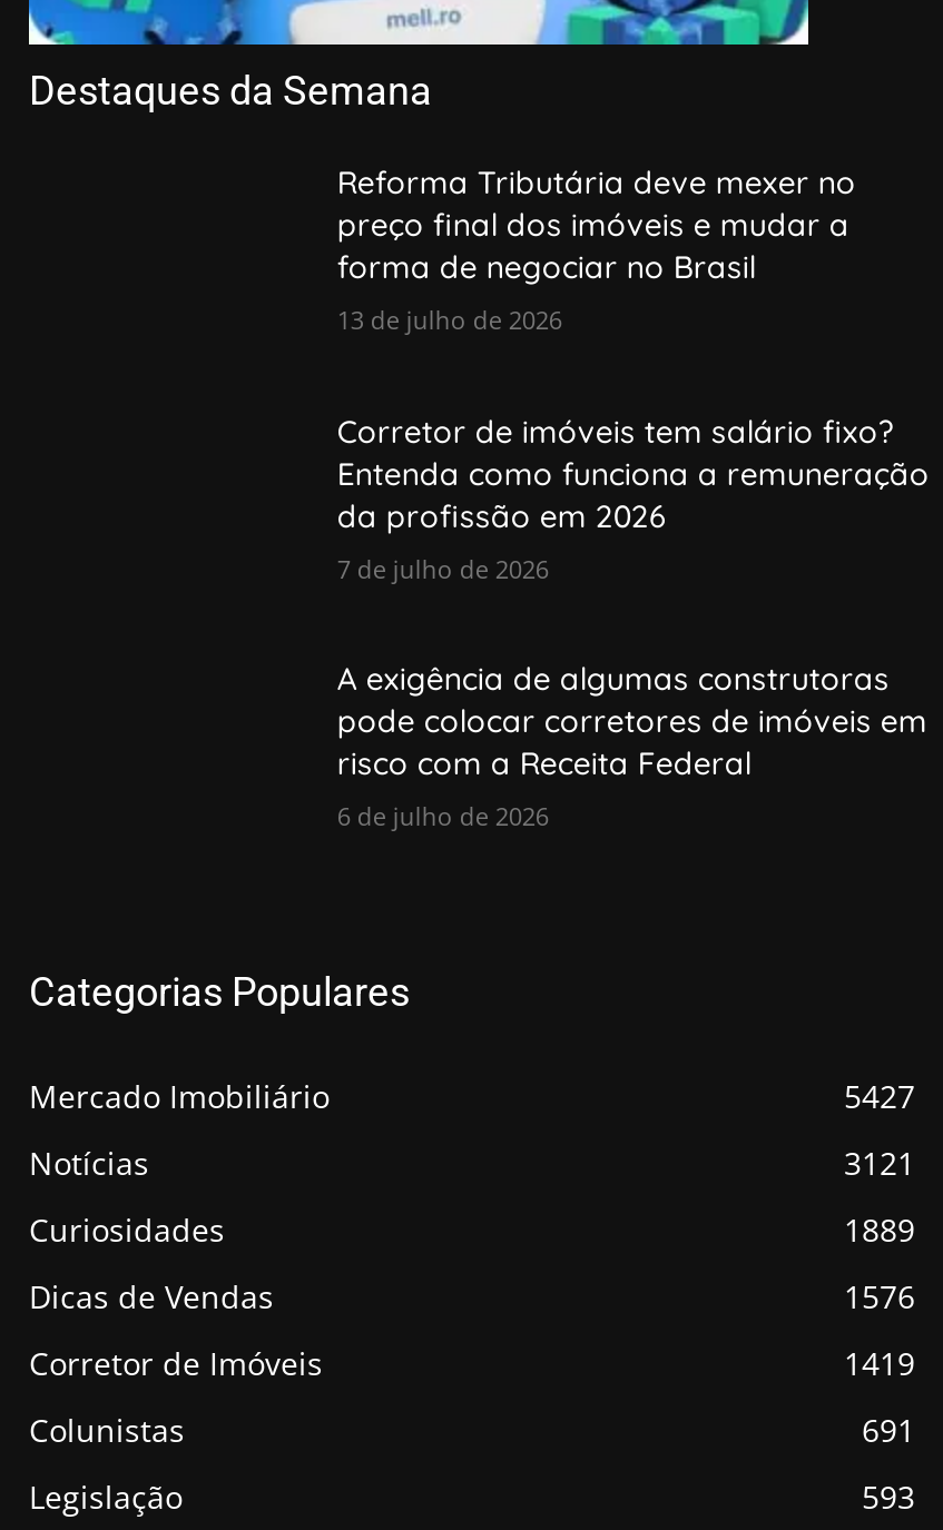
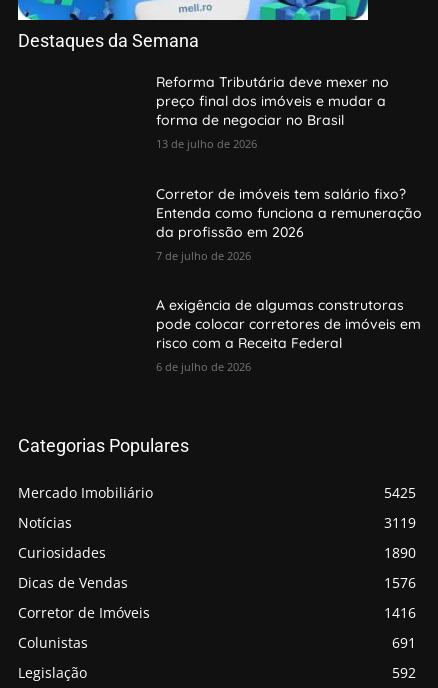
- 5427
+ 5425

- 3121
+ 3119

- 1889
+ 1890

- 1419
+ 1416

- 593
+ 592
